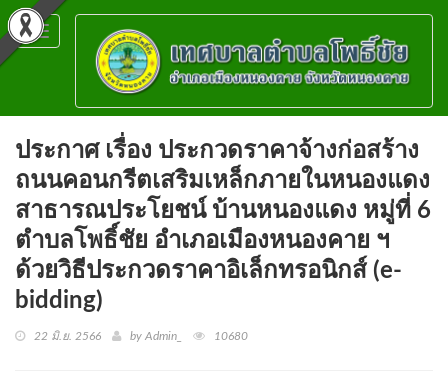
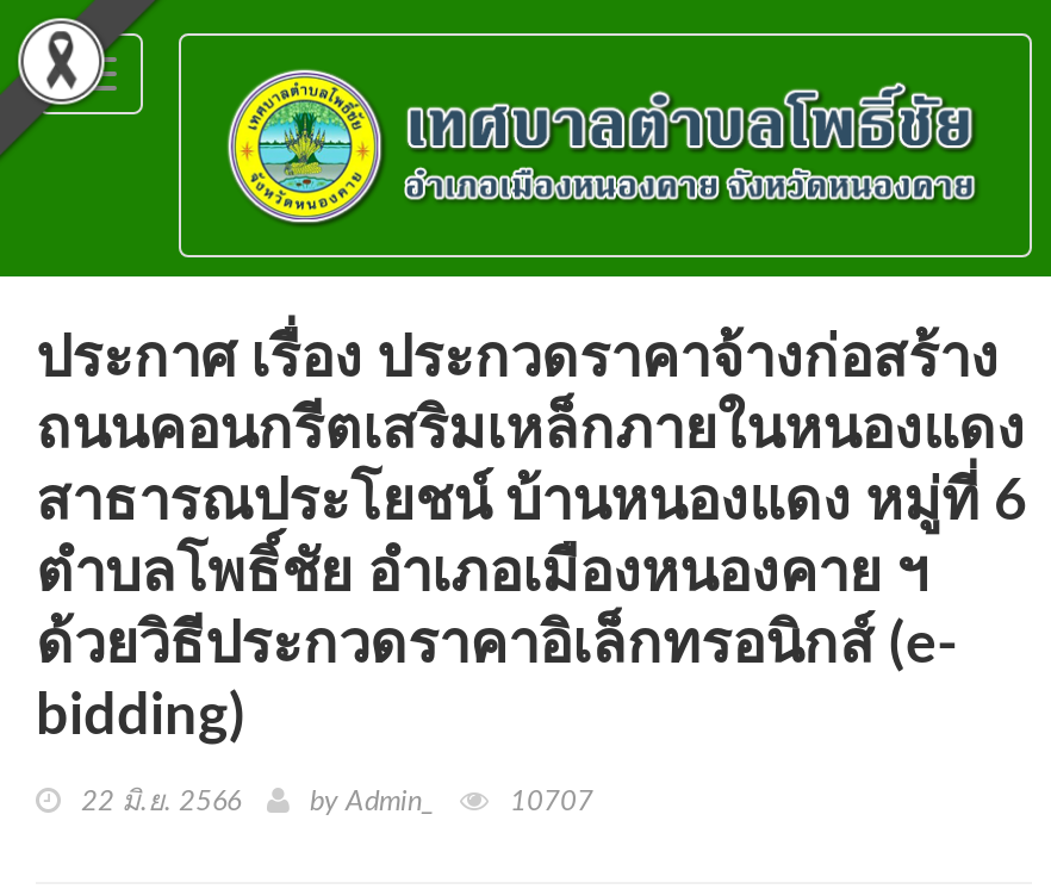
- 10680
+ 10707
